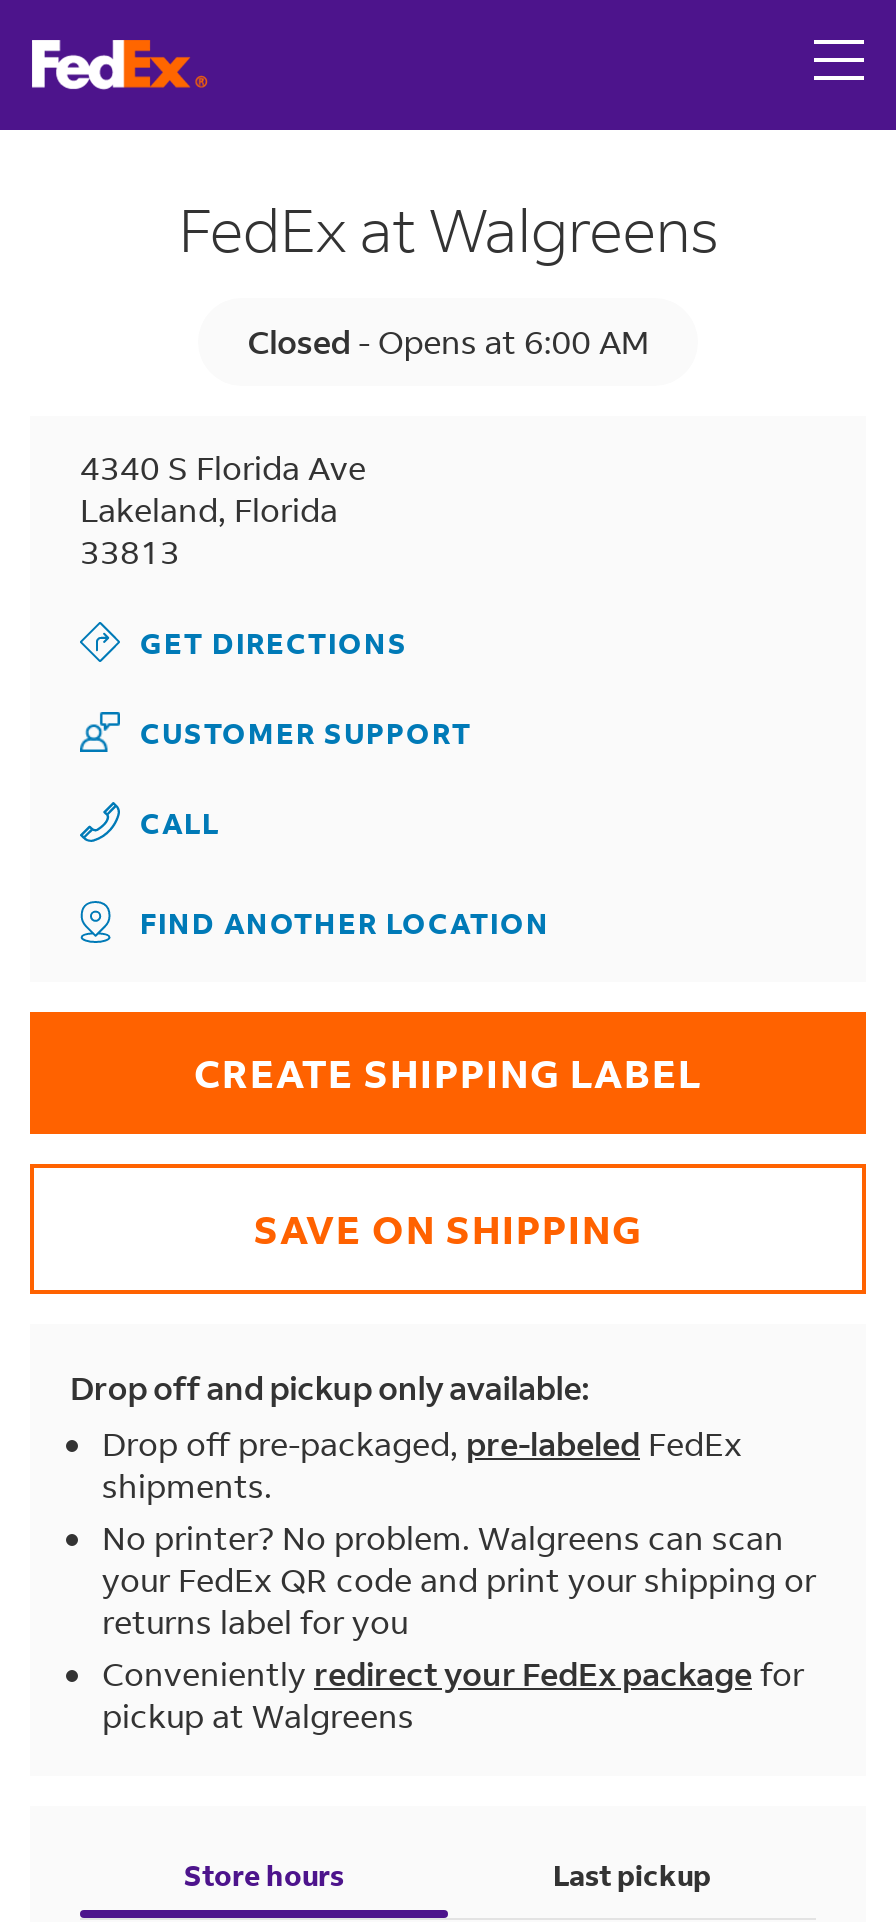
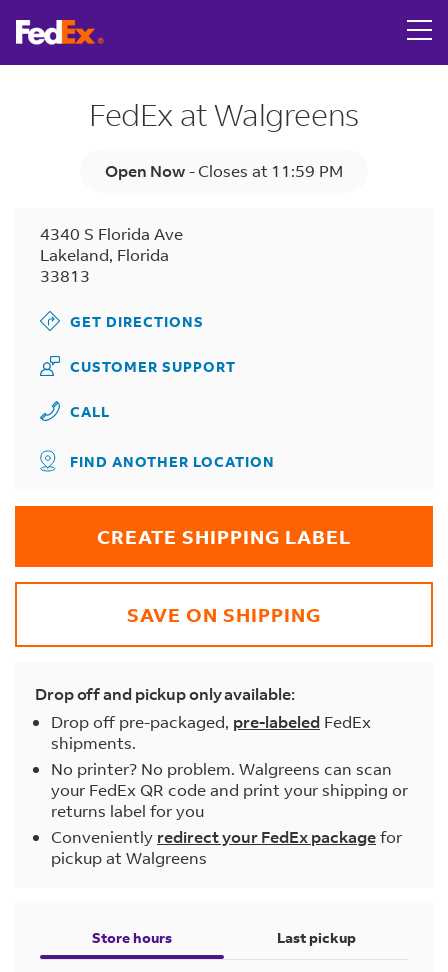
- Closed - Opens at 6:00 AM
+ Open Now - Closes at 11:59 PM
